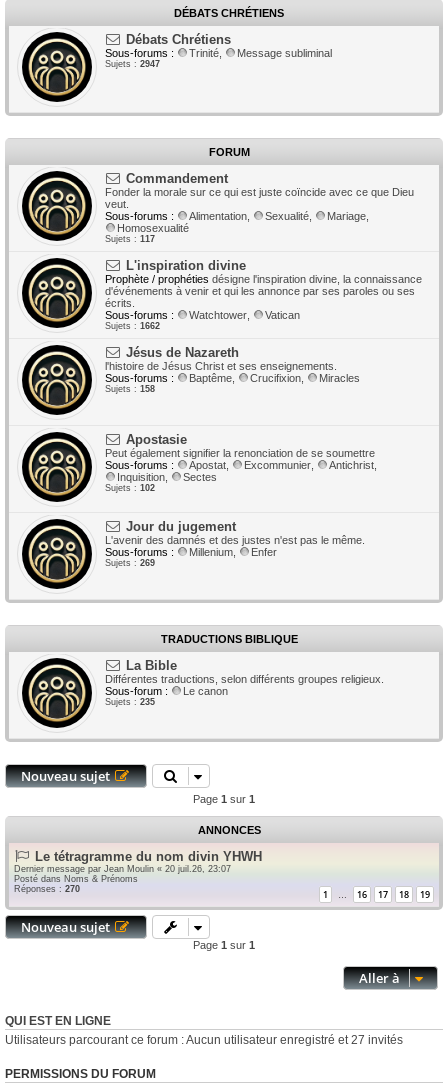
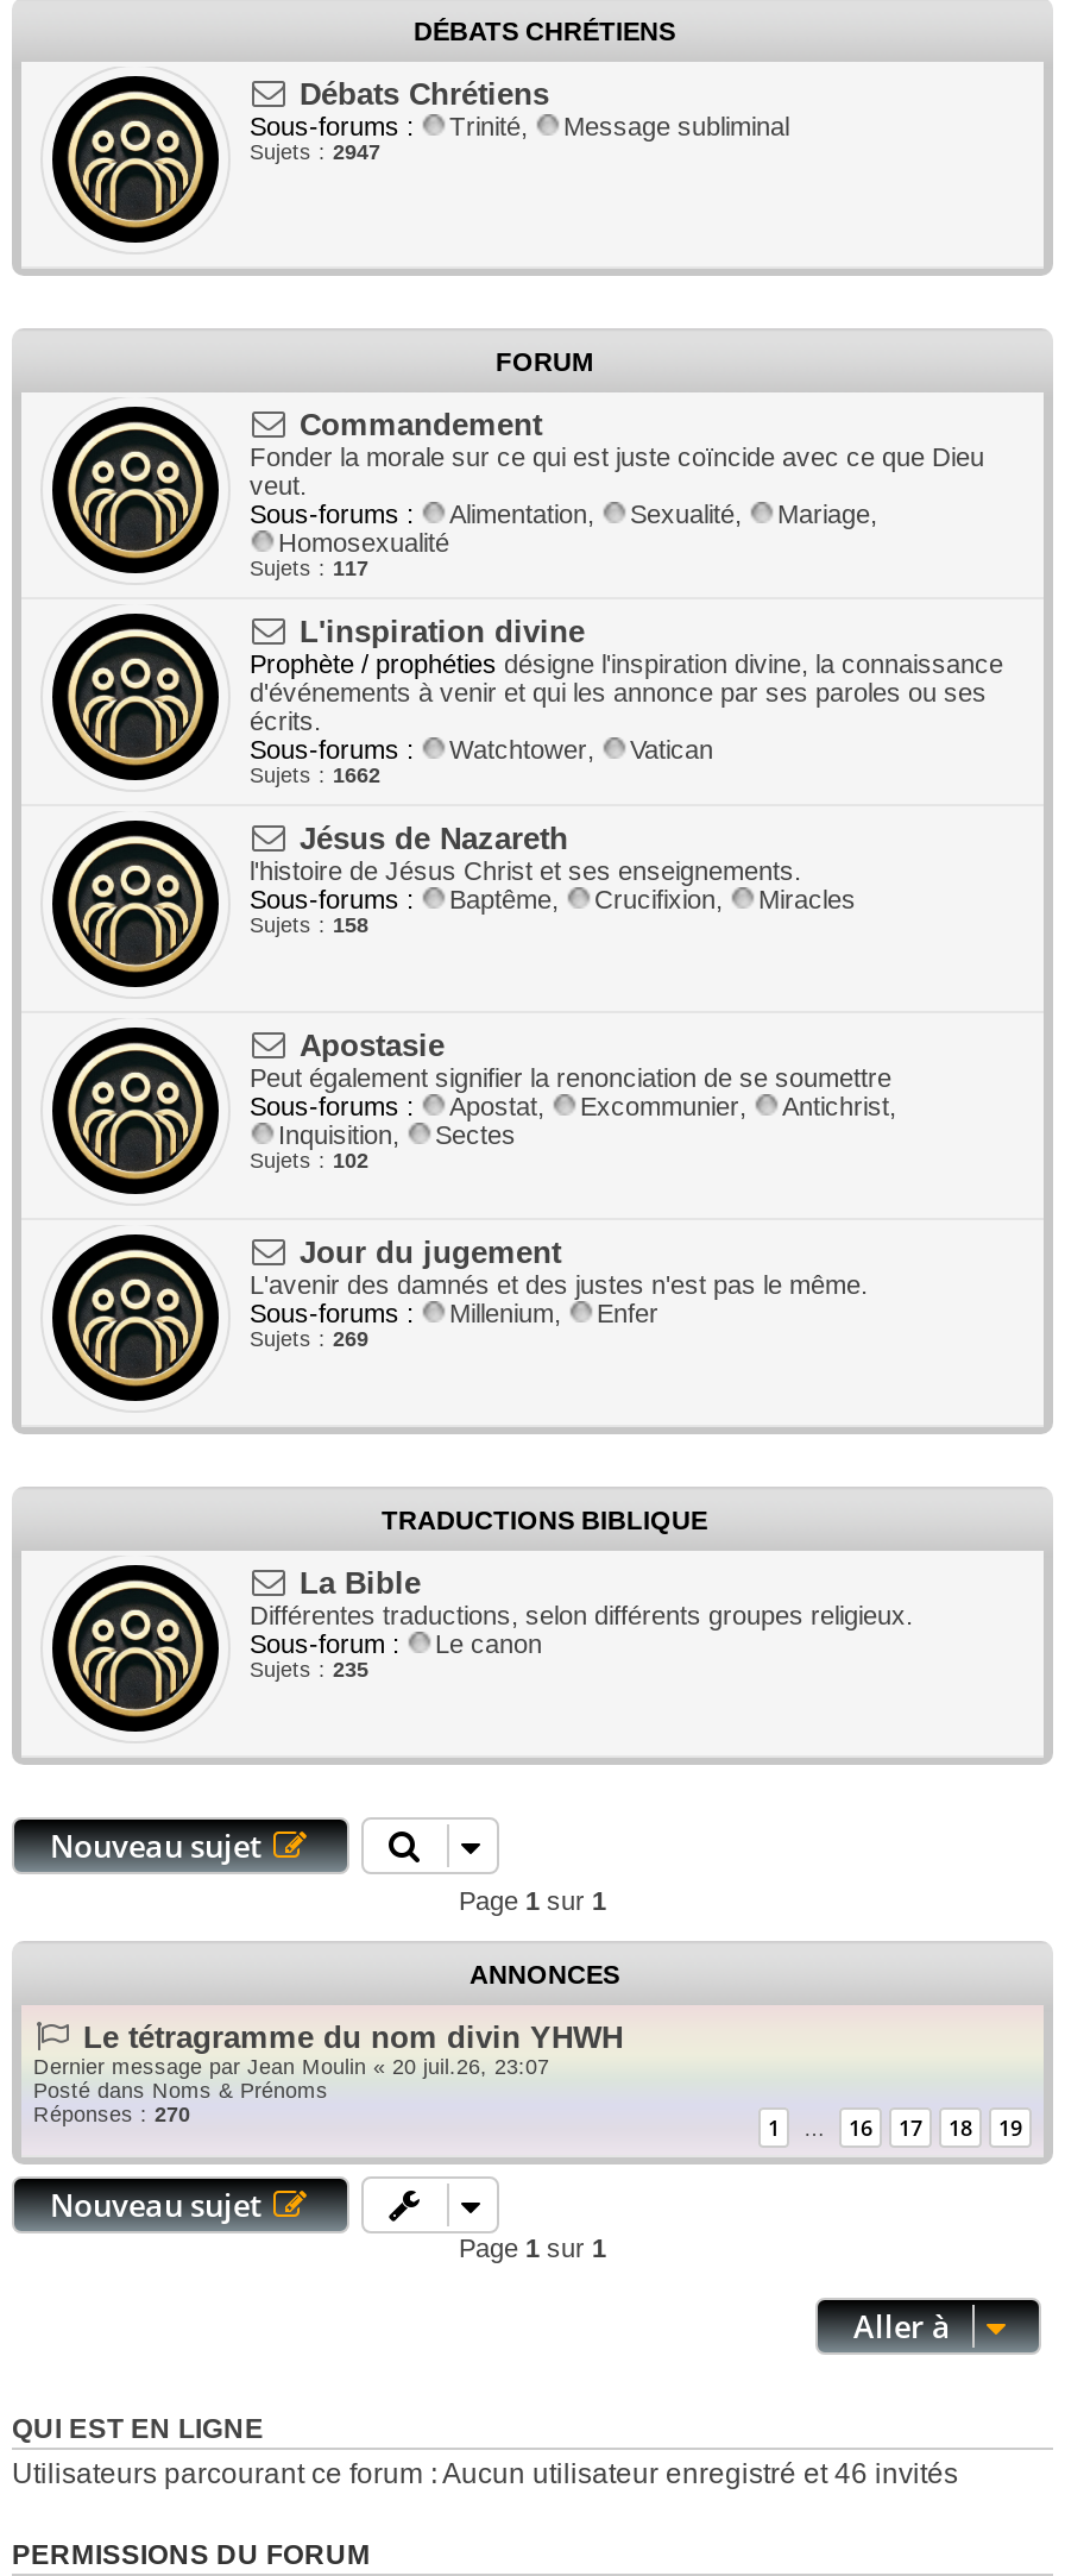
- Utilisateurs parcourant ce forum : Aucun utilisateur enregistré et 27 invités
+ Utilisateurs parcourant ce forum : Aucun utilisateur enregistré et 46 invités
